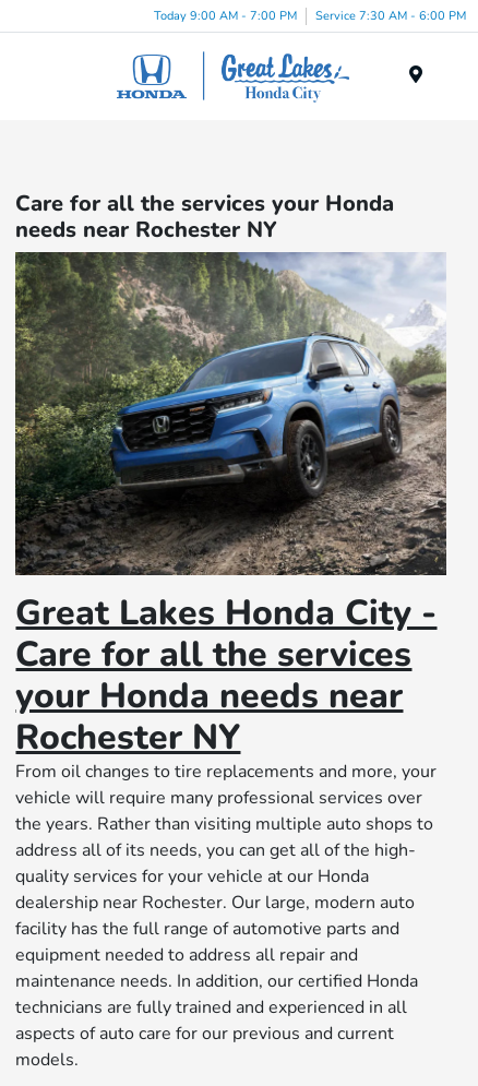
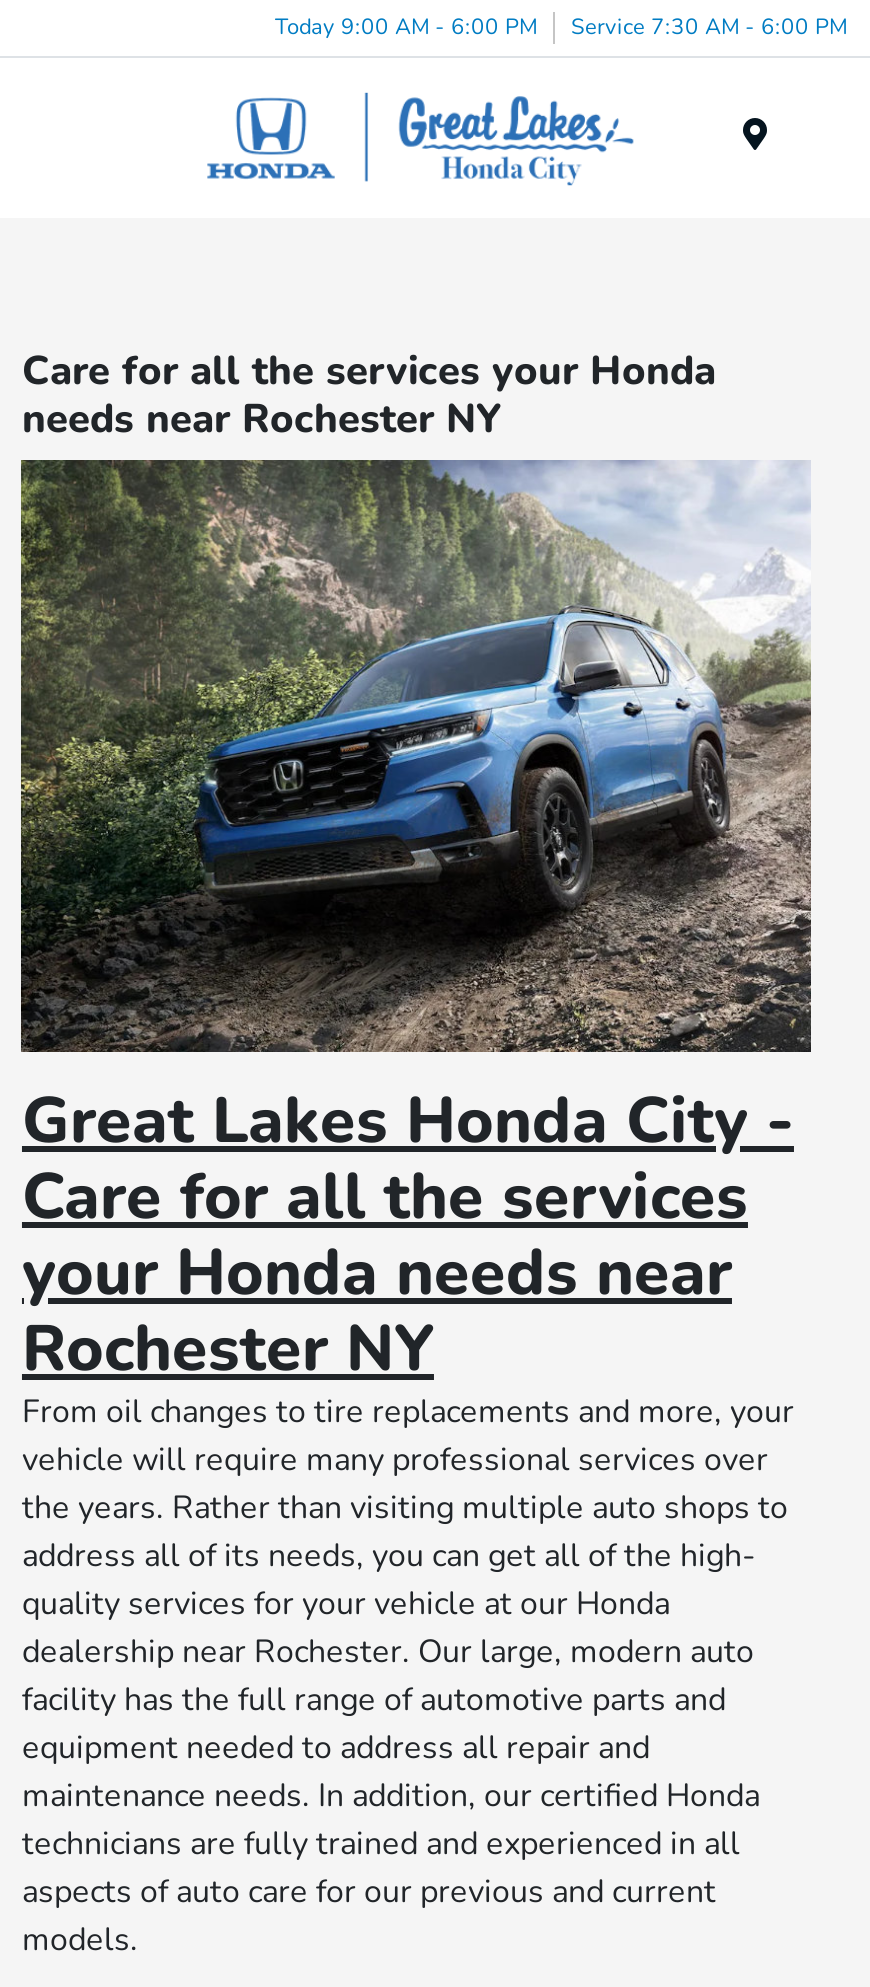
- Today 9:00 AM - 7:00 PM Service 7:30 AM - 6:00 PM
+ Today 9:00 AM - 6:00 PM Service 7:30 AM - 6:00 PM
